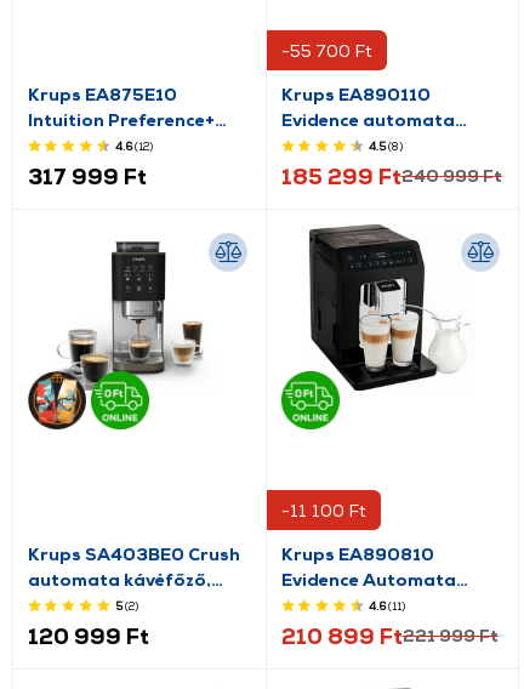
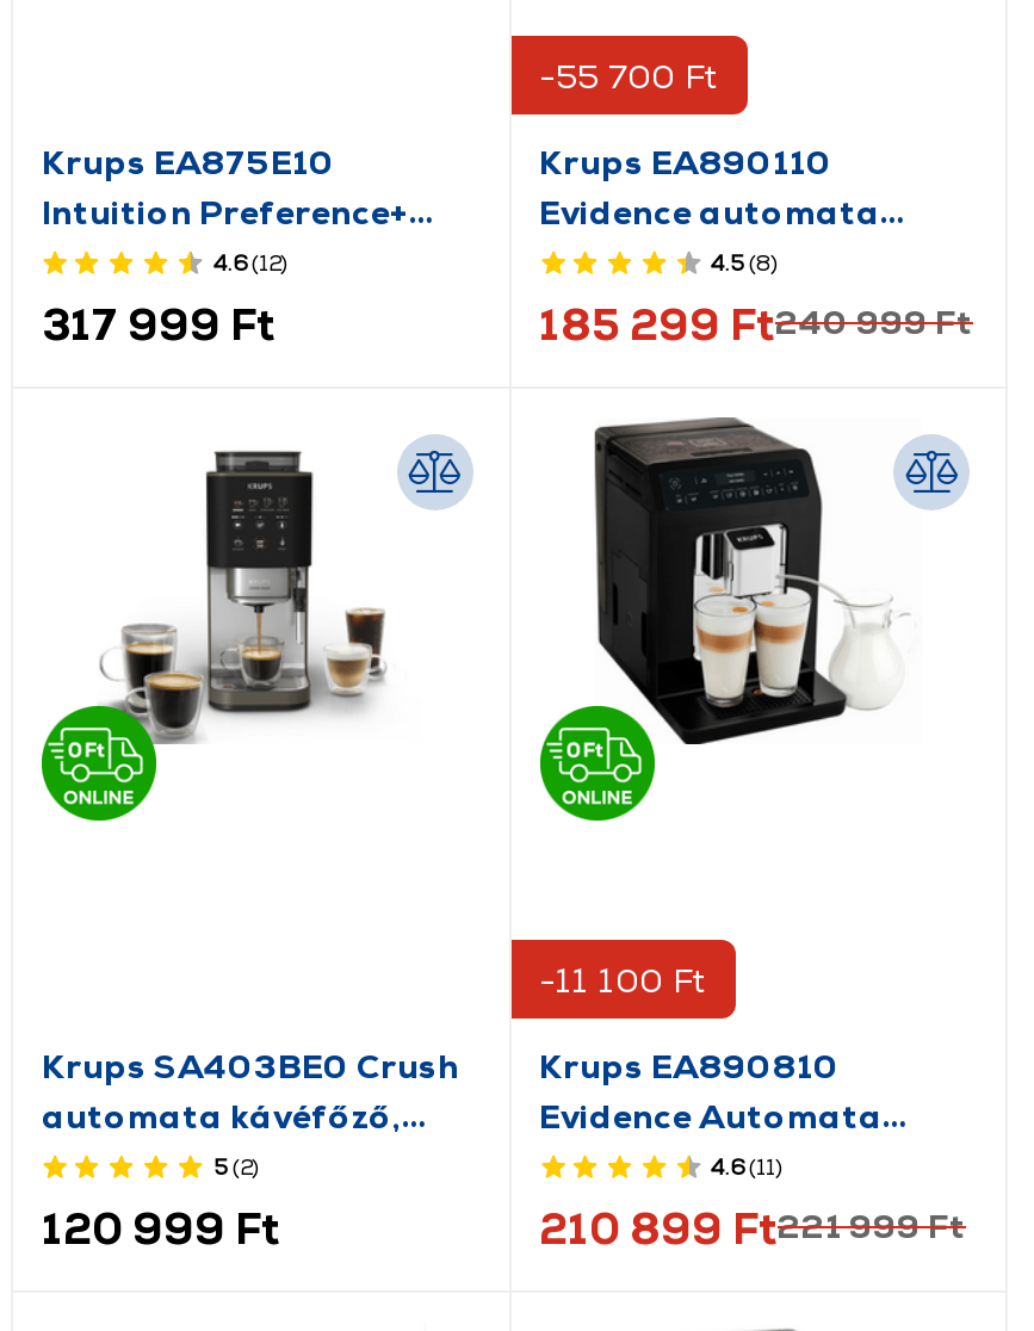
- [image]
+ [image]
